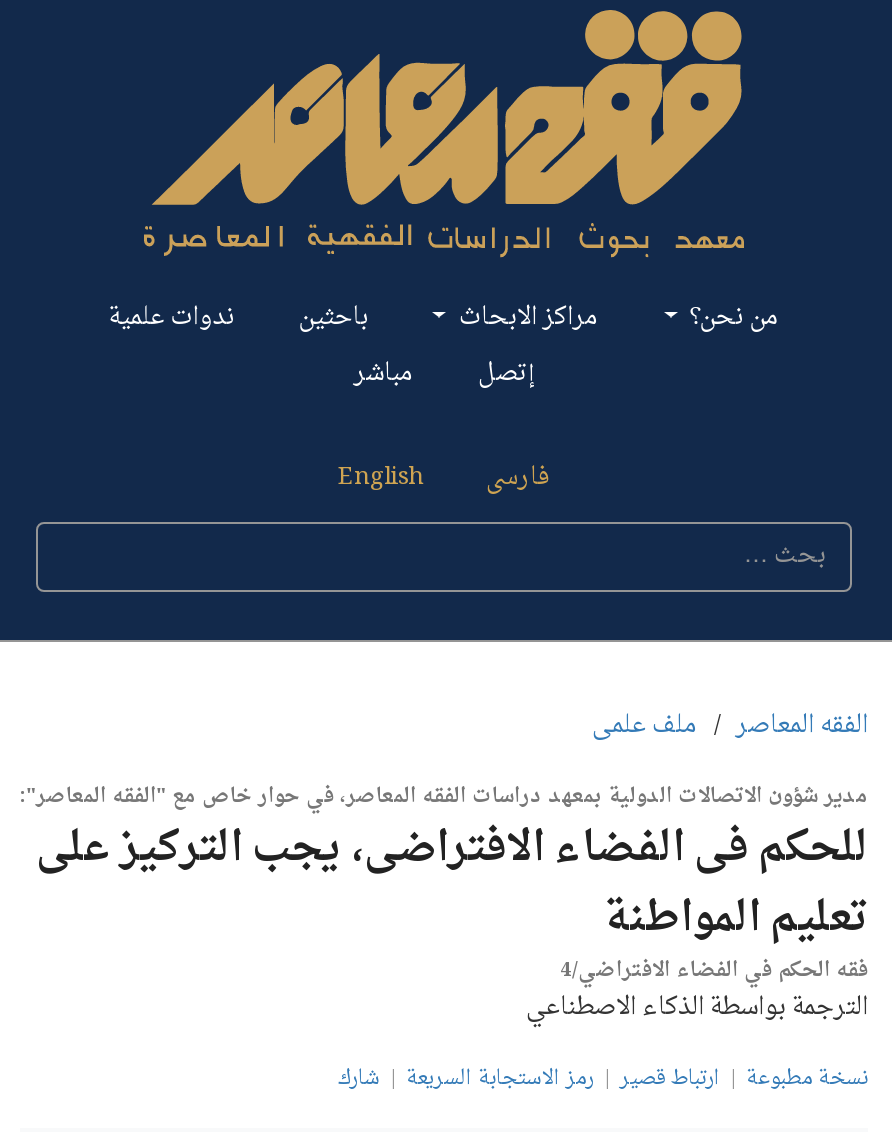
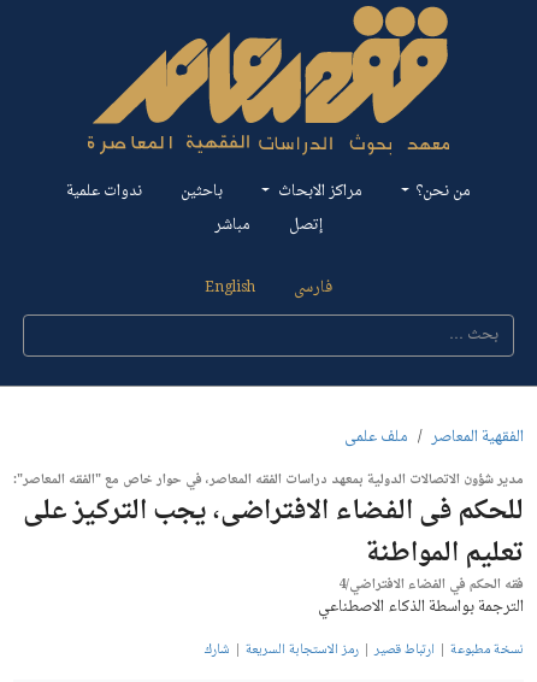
- الفقه المعاصر
+ الفقهية المعاصر
